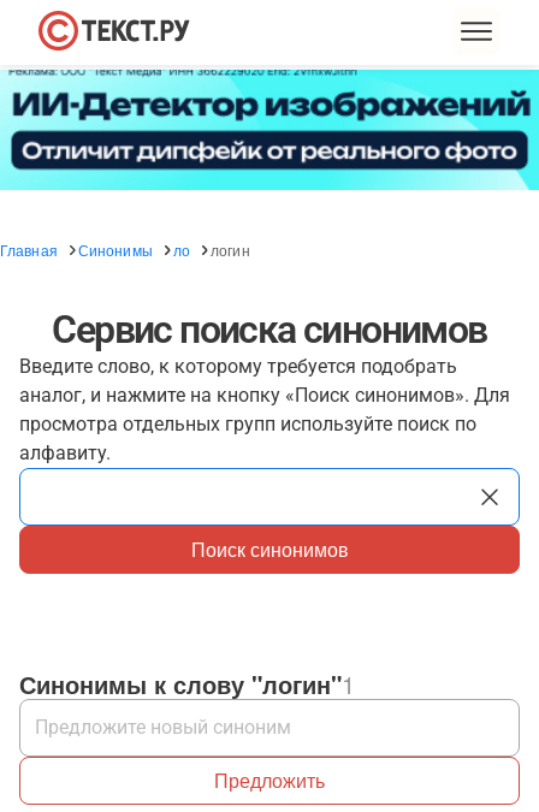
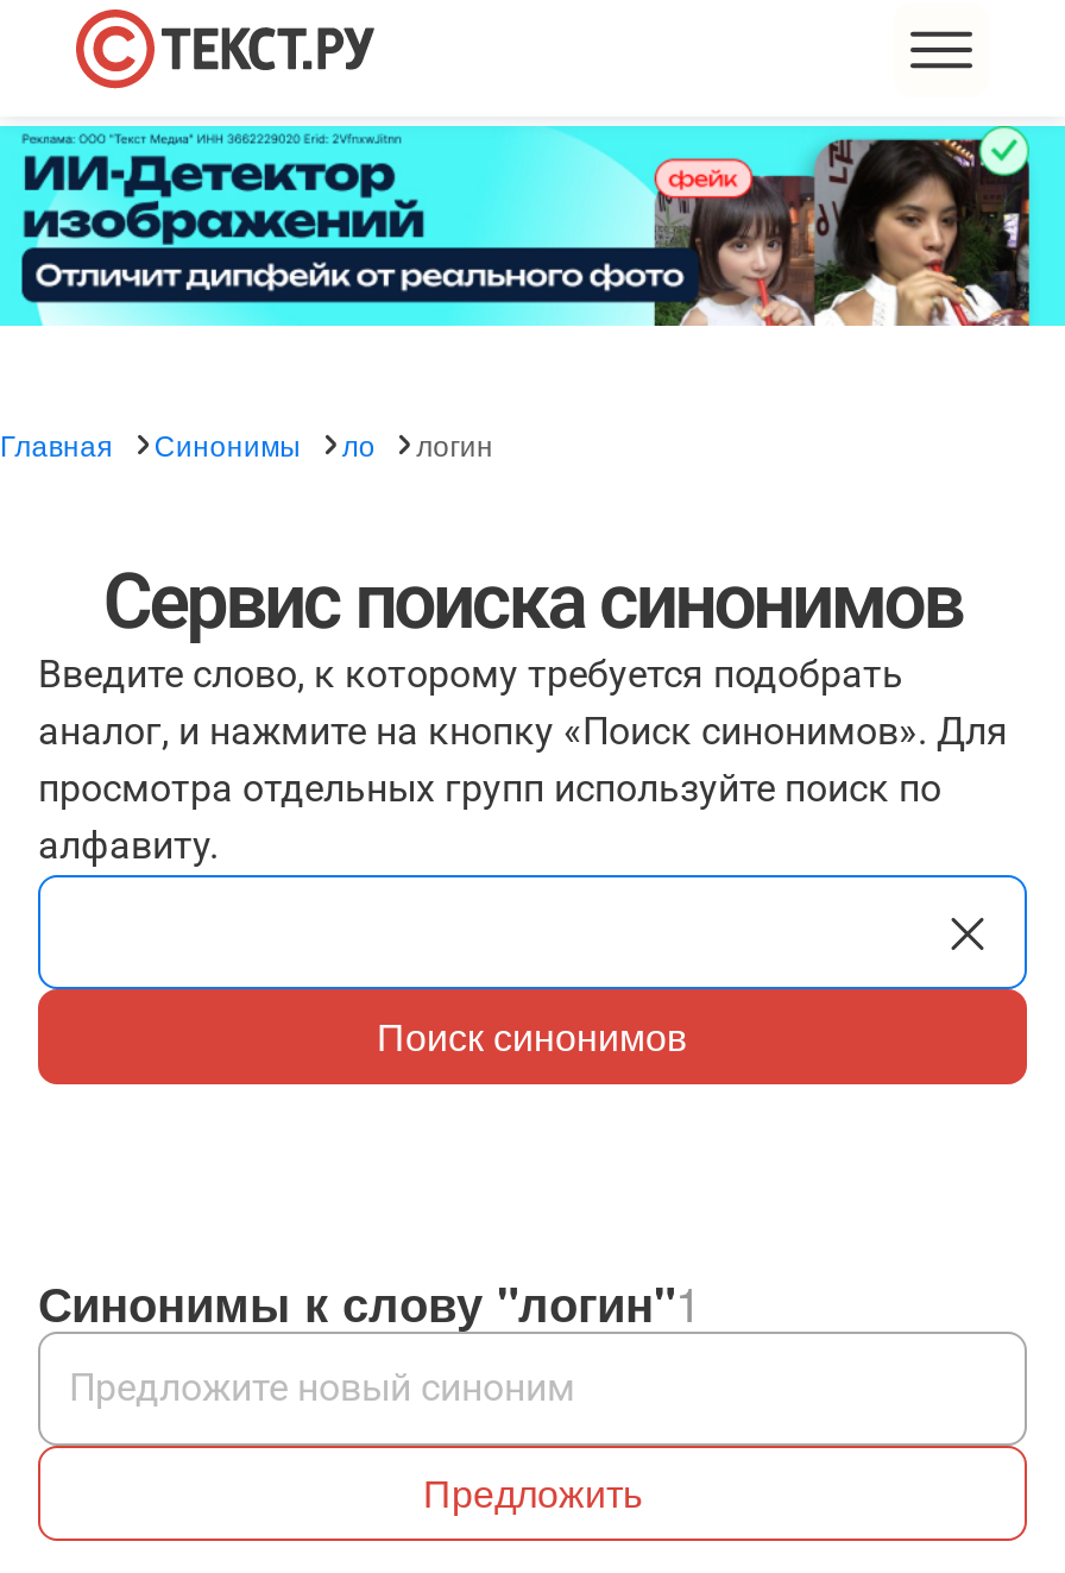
- [image]
+ [image]
